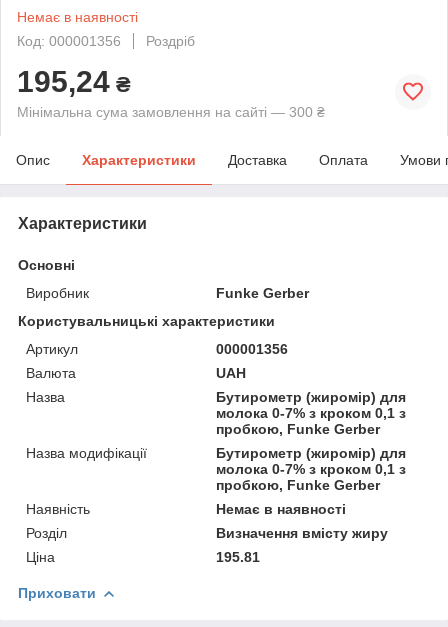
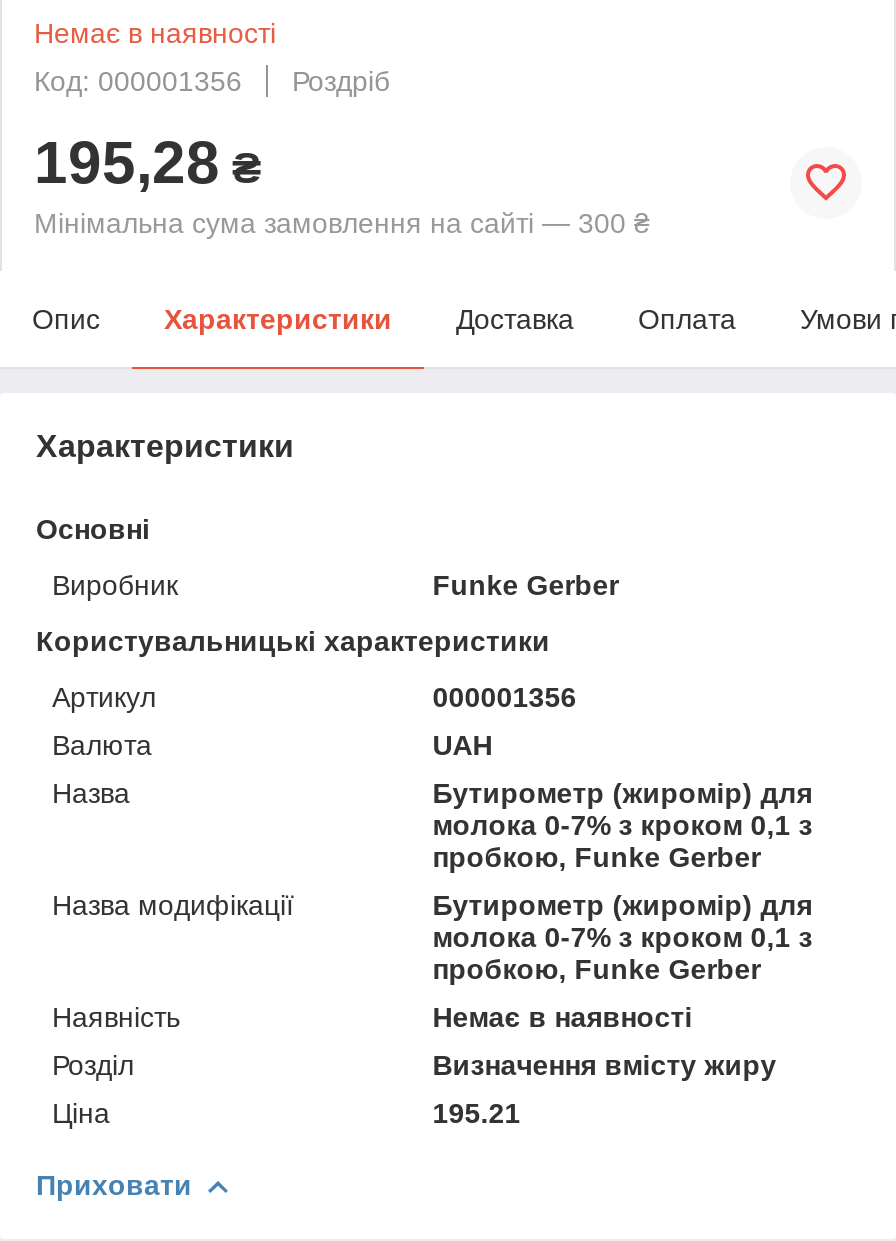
- 195,24 ₴
+ 195,28 ₴

- 195.81
+ 195.21
